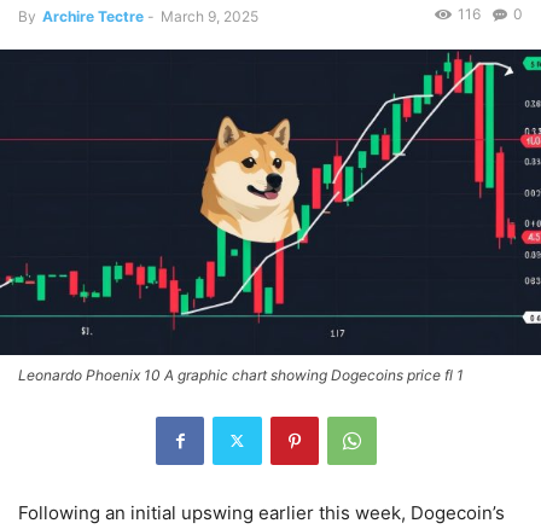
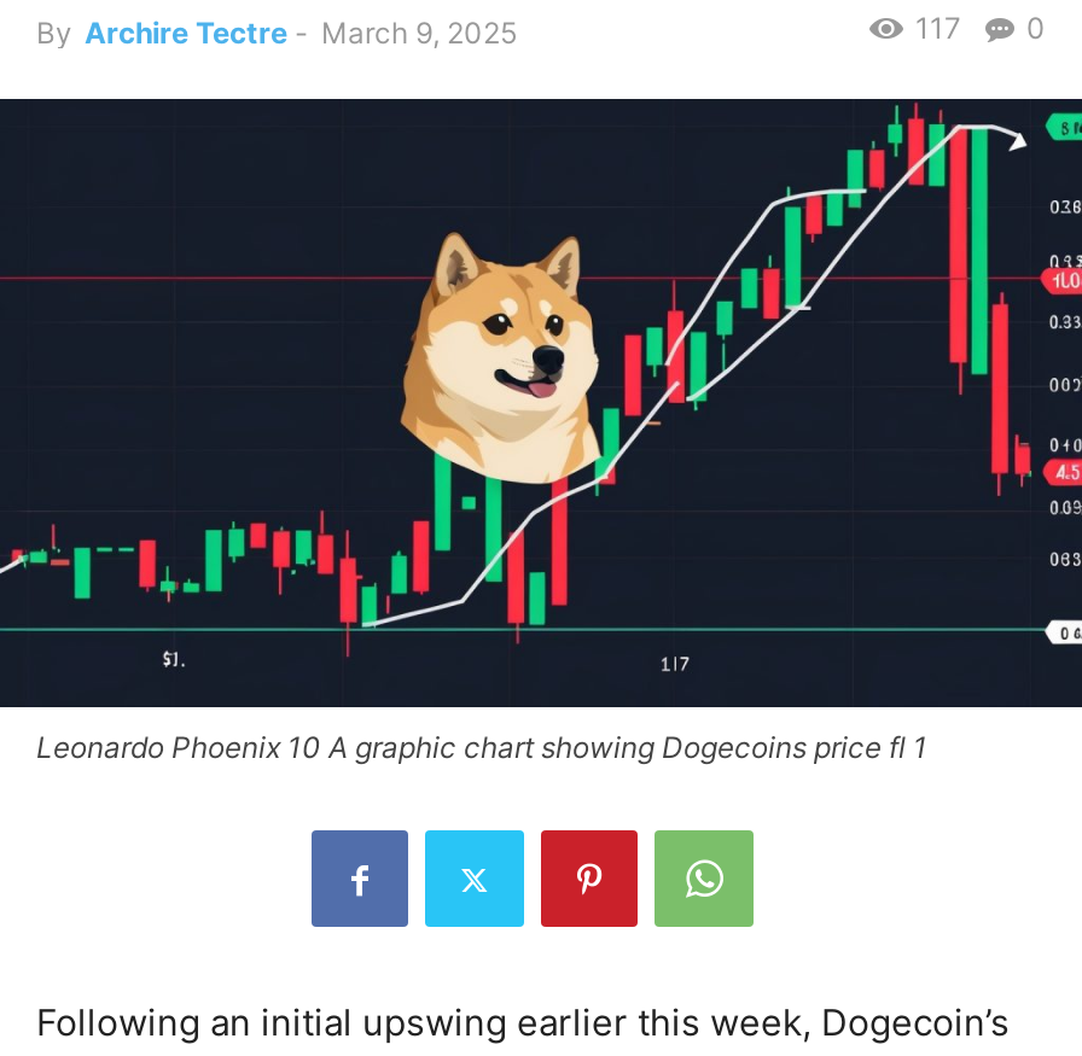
- 116 0
+ 117 0
